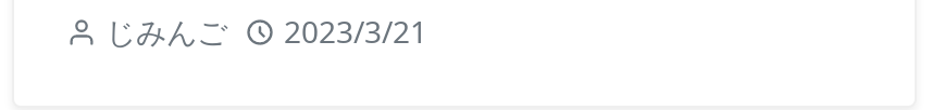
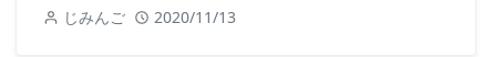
- じみんご 2023/3/21
+ じみんご 2020/11/13
